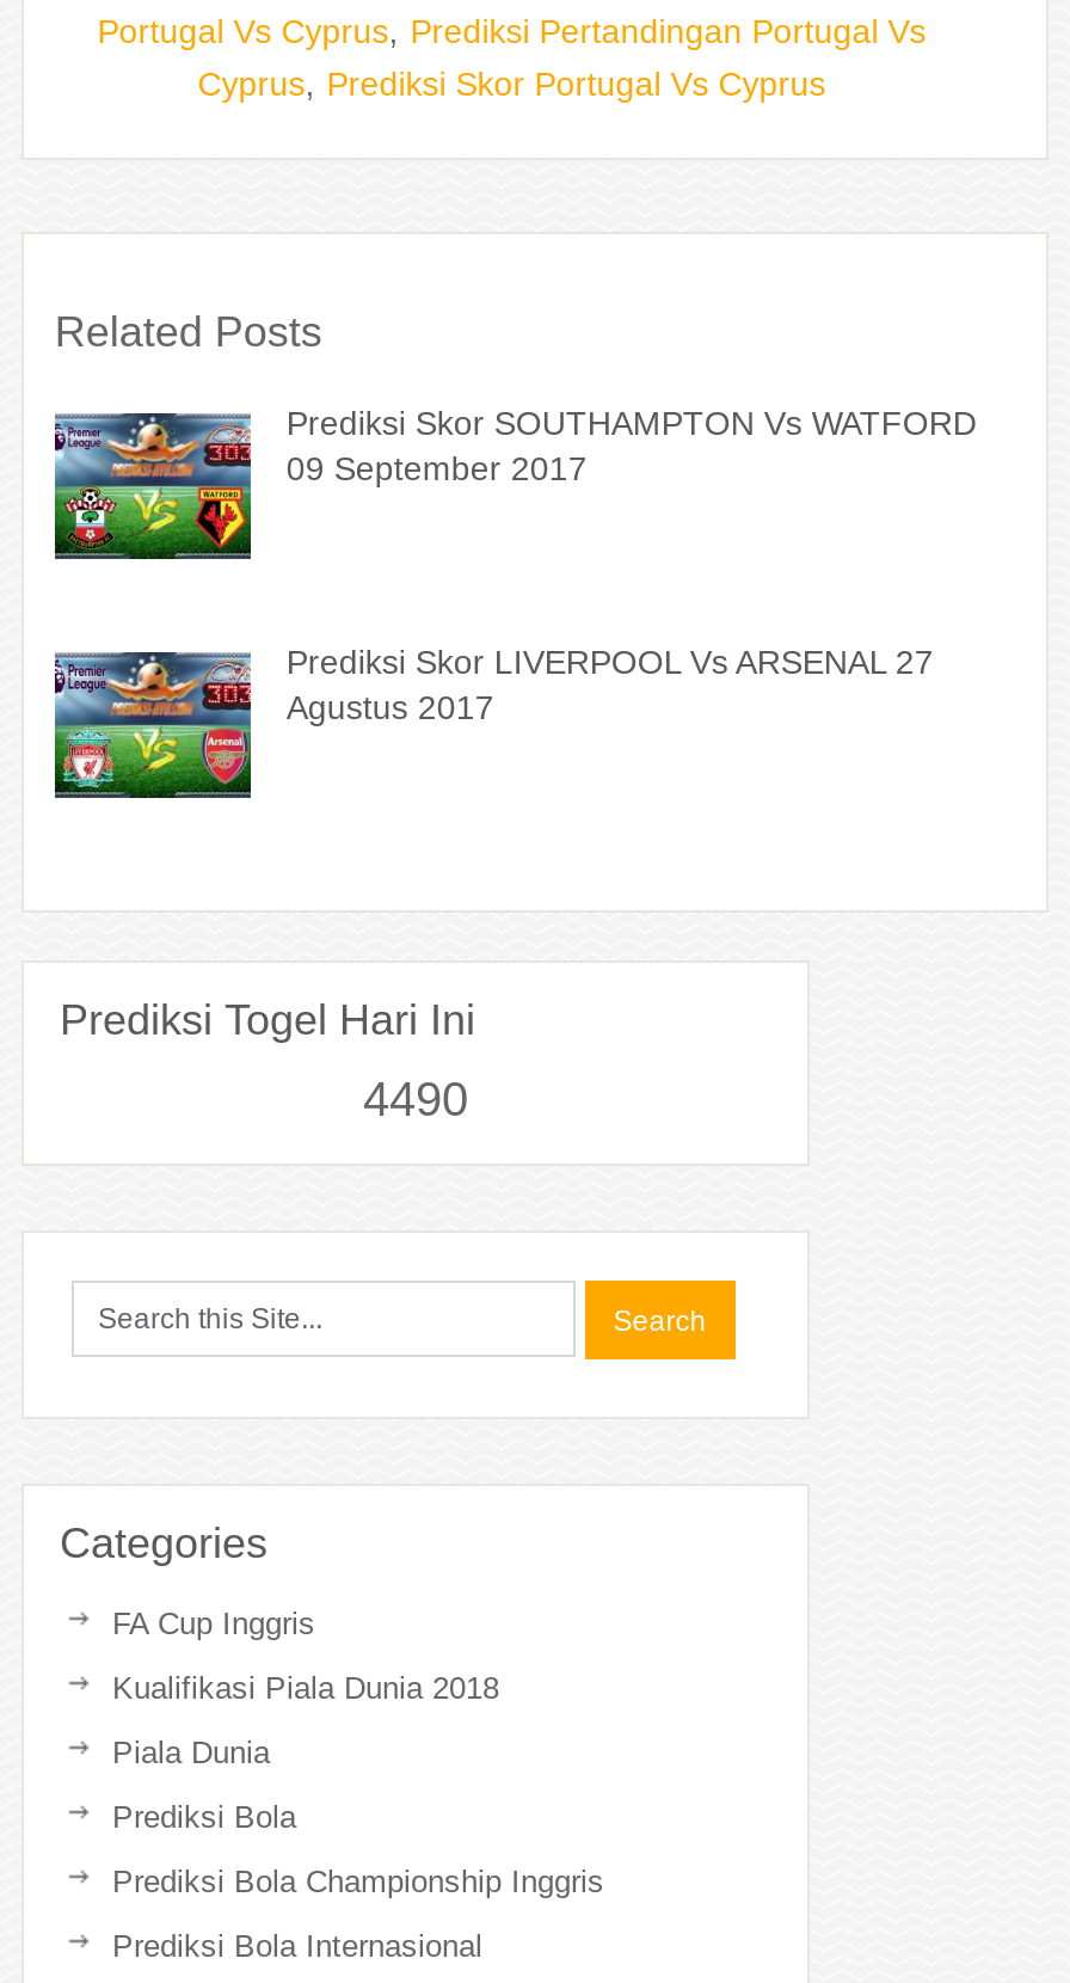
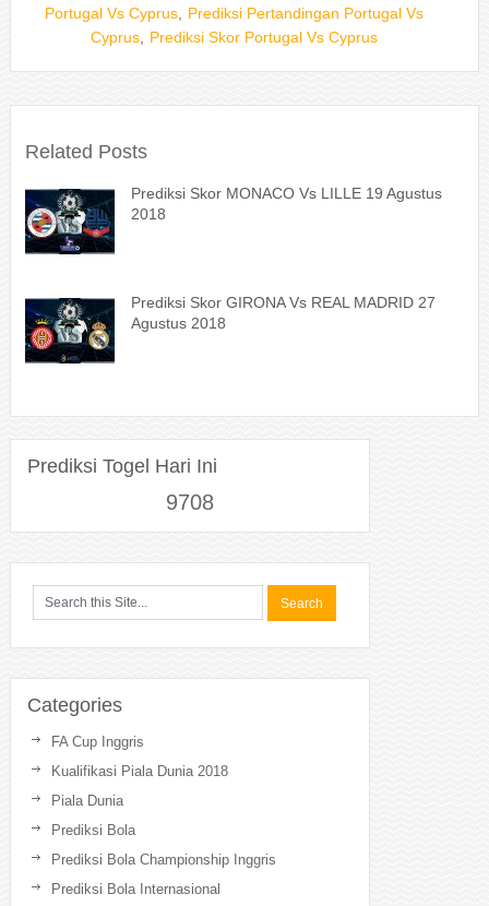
- [image]
- Prediksi Skor SOUTHAMPTON Vs WATFORD
- 09 September 2017
+ [image]
+ Prediksi Skor MONACO Vs LILLE 19 Agustus
+ 2018

- [image]
- Prediksi Skor LIVERPOOL Vs ARSENAL 27
- Agustus 2017
+ [image]
+ Prediksi Skor GIRONA Vs REAL MADRID 27
+ Agustus 2018

- 4490
+ 9708
